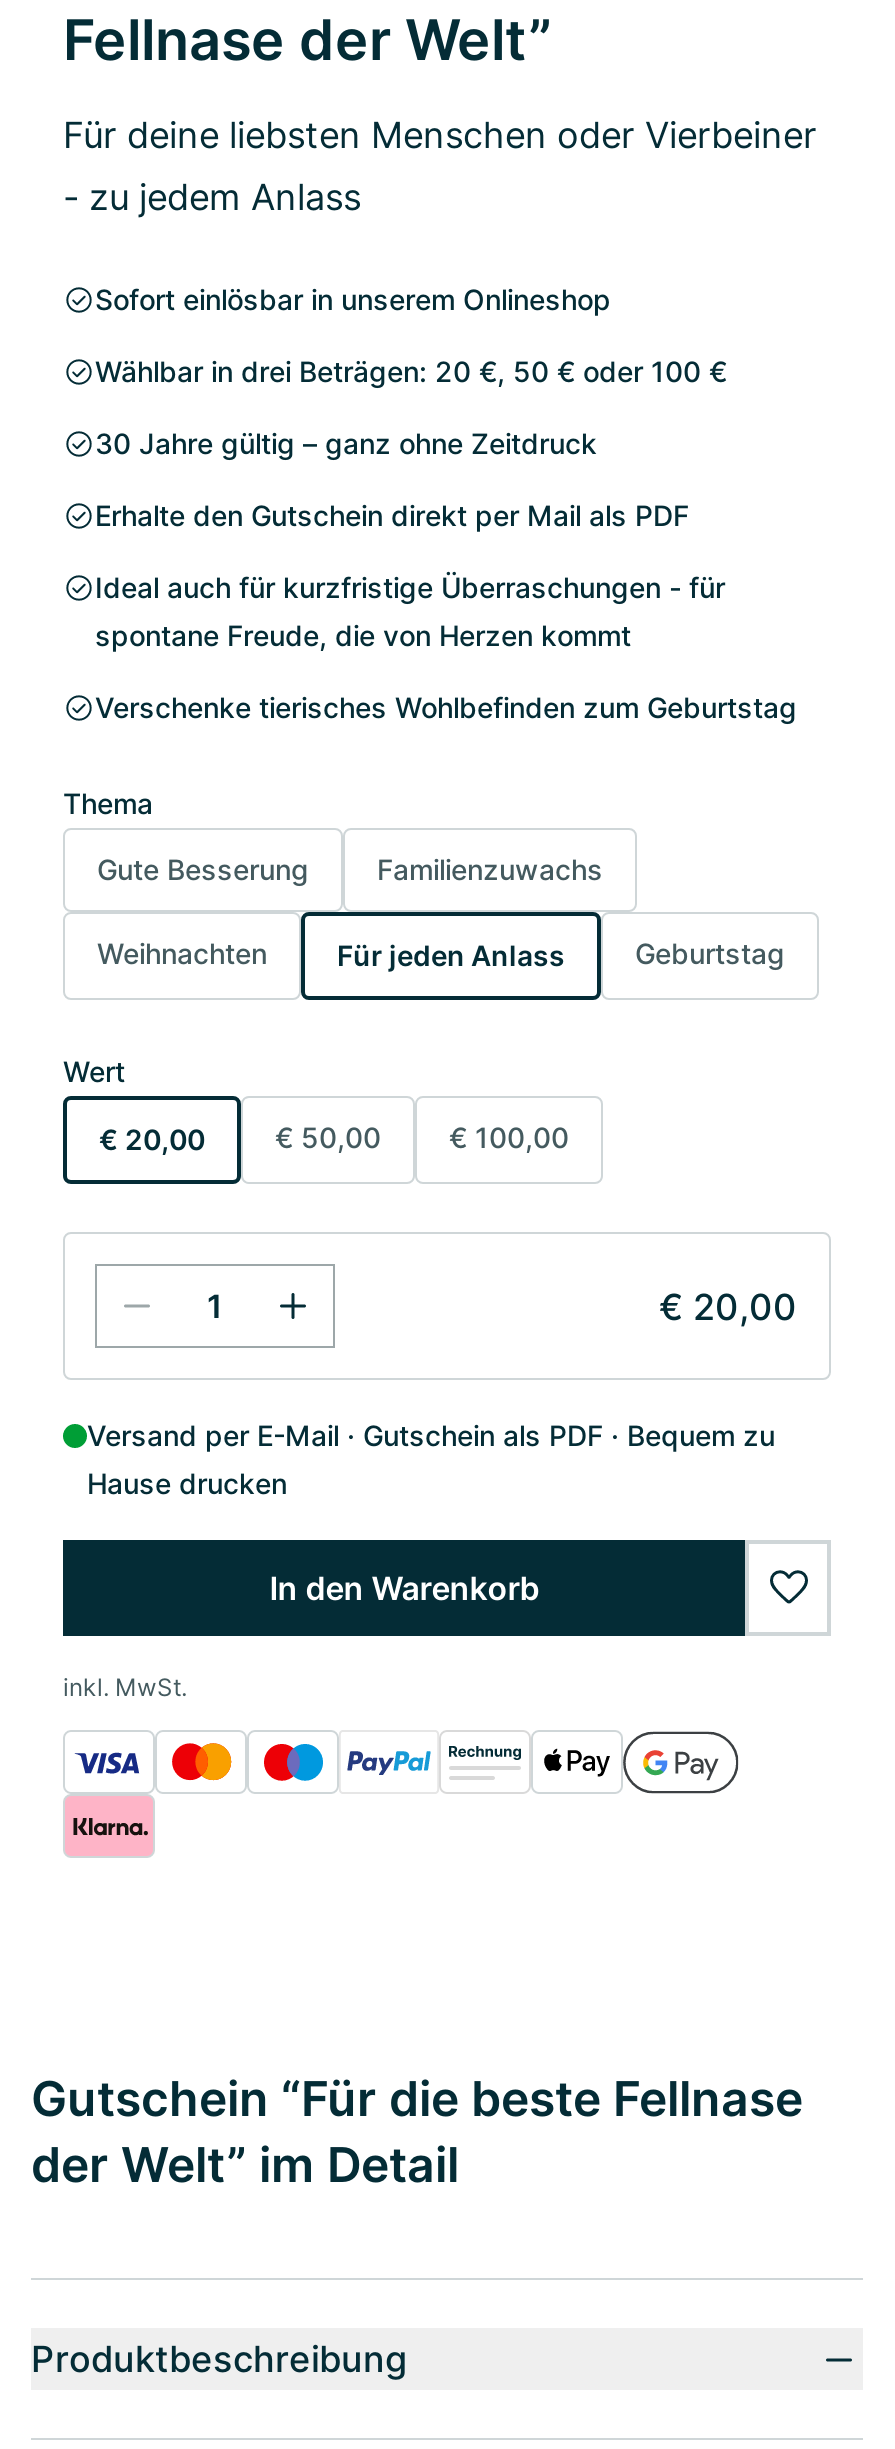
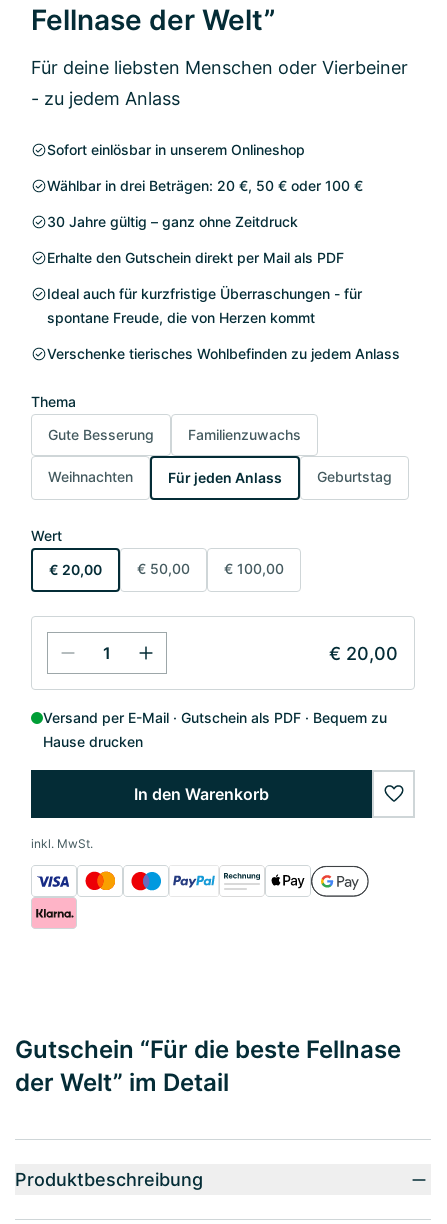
- Verschenke tierisches Wohlbefinden zum Geburtstag
+ Verschenke tierisches Wohlbefinden zu jedem Anlass
